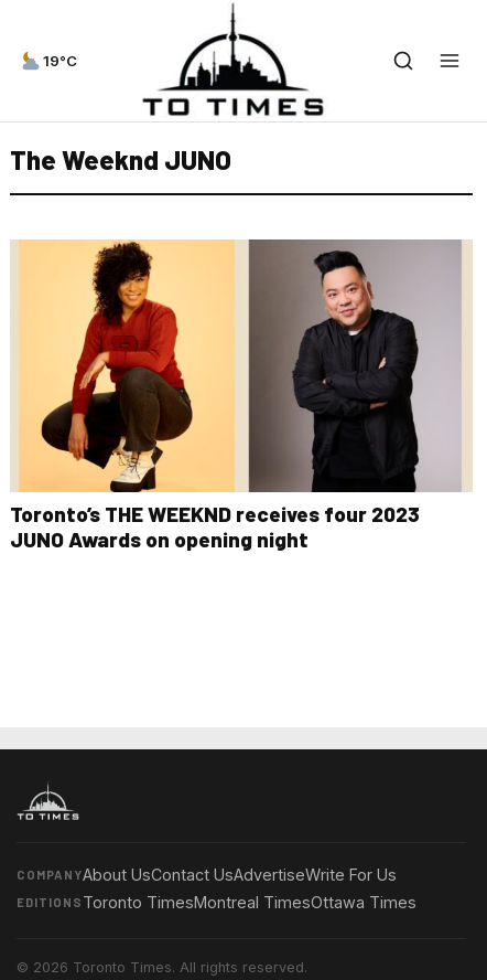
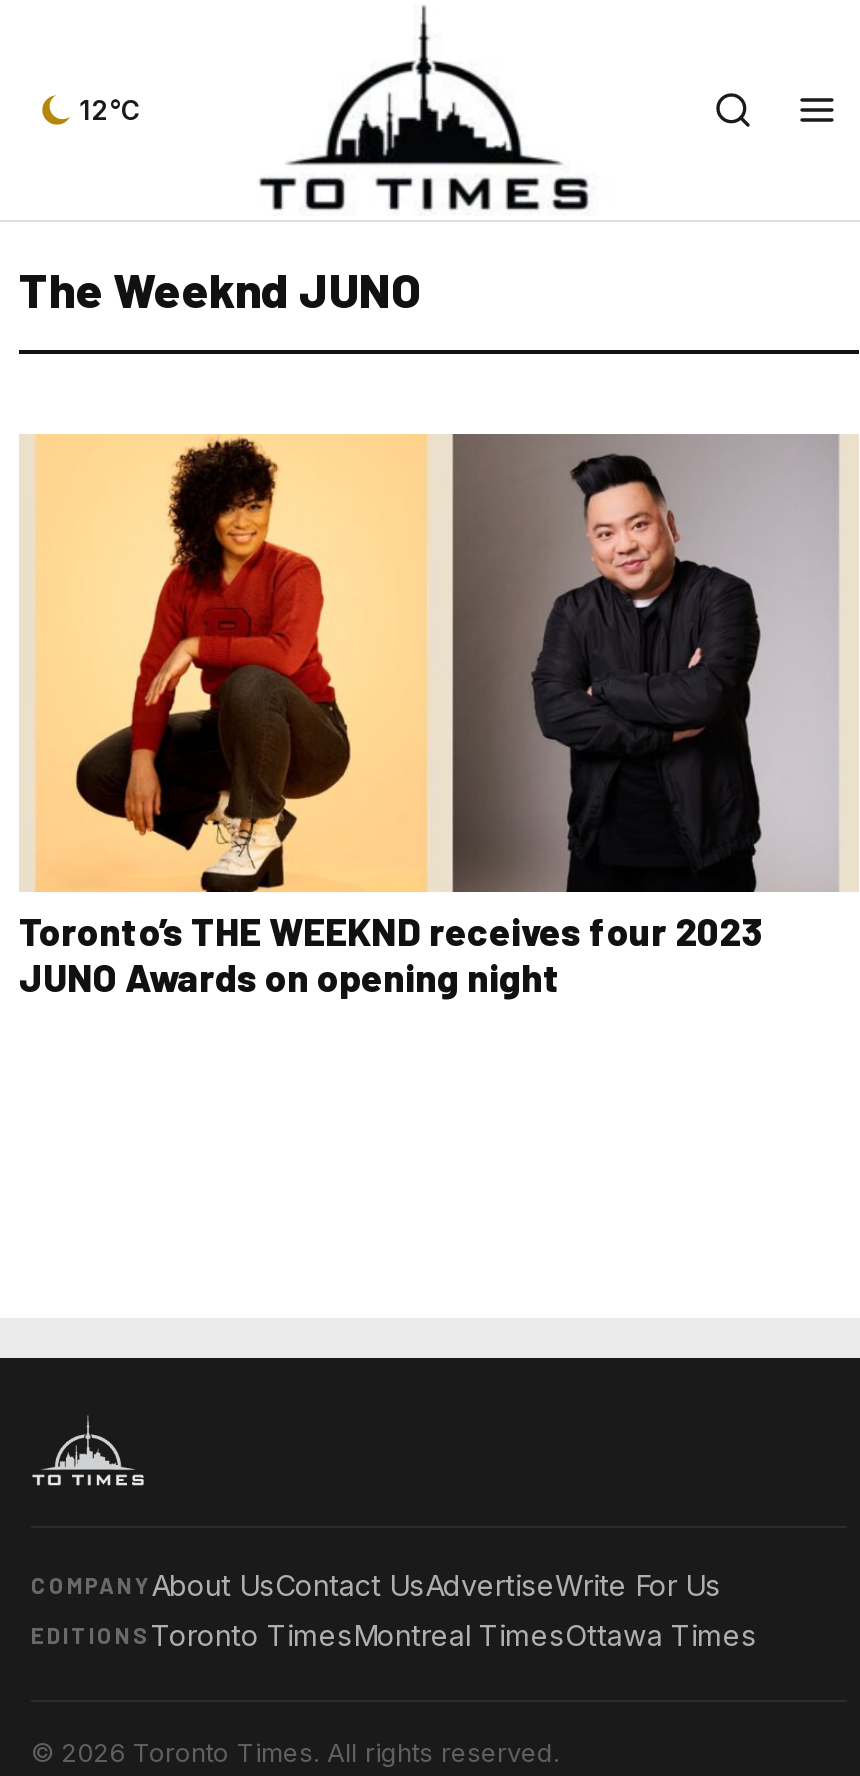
- 19°C
+ 12°C
